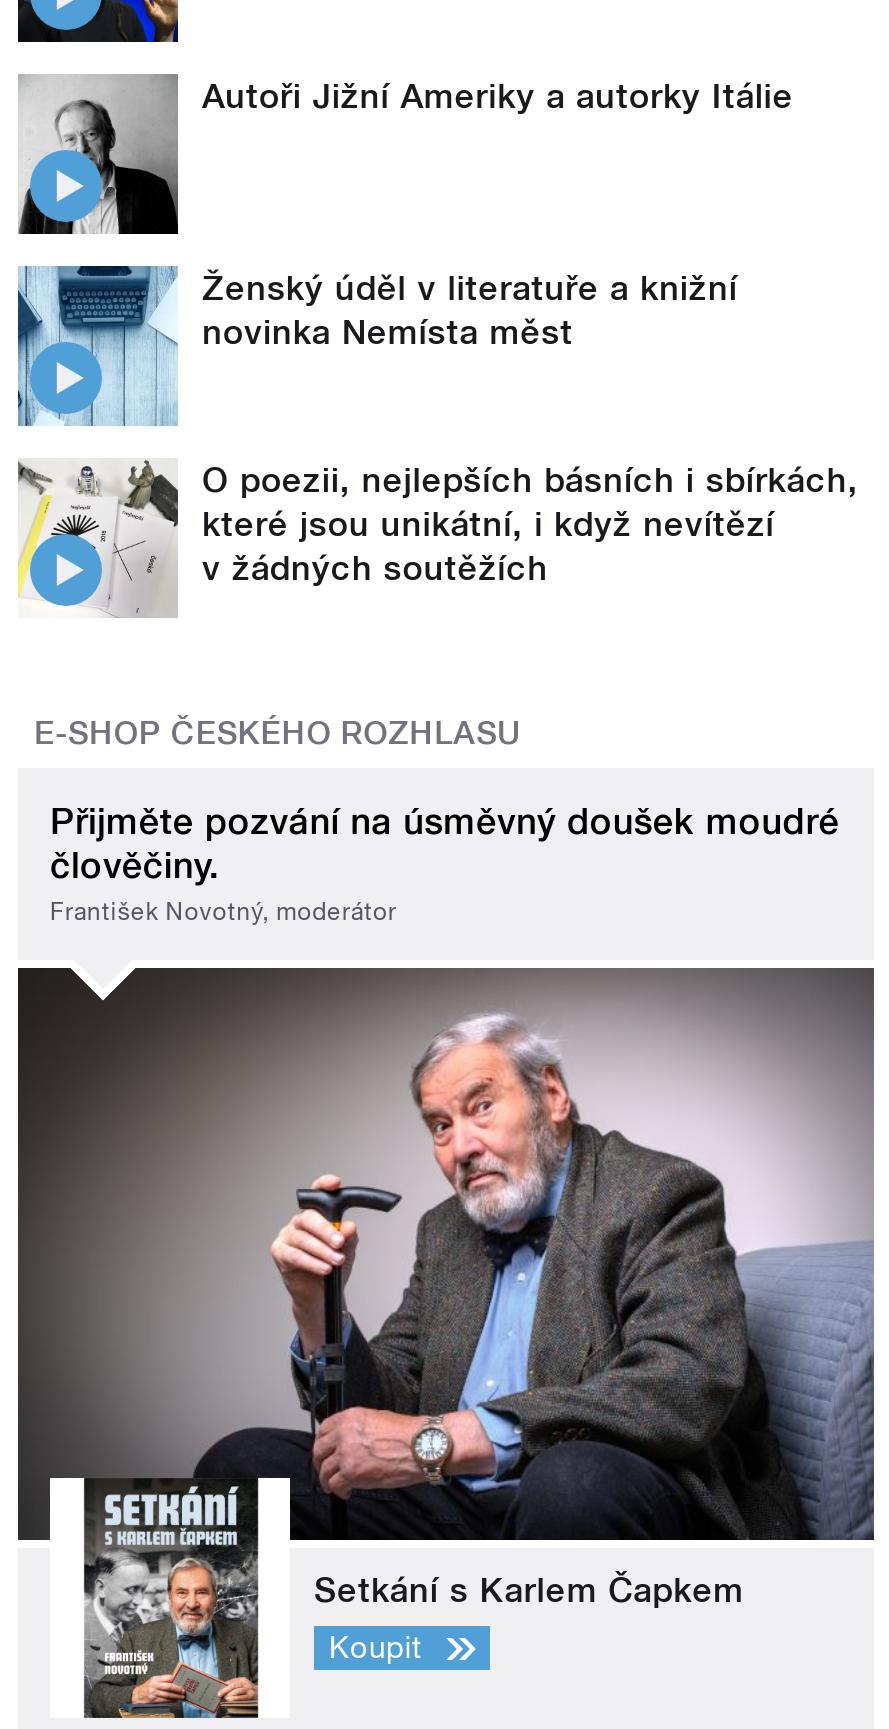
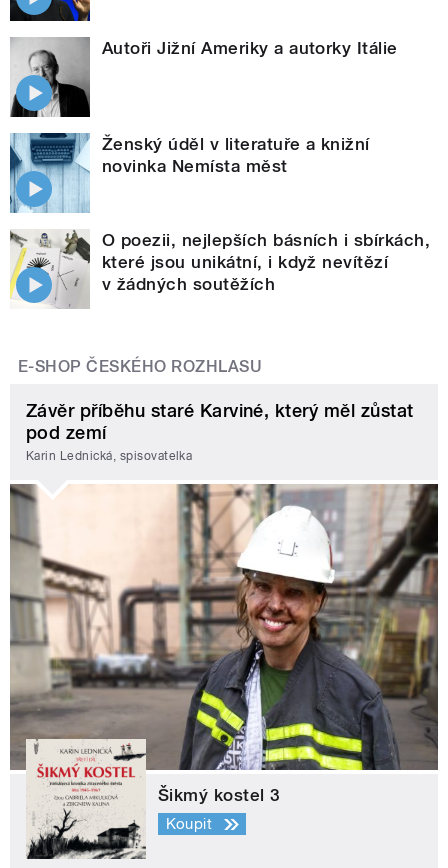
- Přijměte pozvání na úsměvný doušek moudré
- člověčiny.
- František Novotný, moderátor
+ Závěr příběhu staré Karviné, který měl zůstat
+ pod zemí
+ Karin Lednická, spisovatelka

- [image]
- Setkání s Karlem Čapkem
+ [image]
+ Šikmý kostel 3
